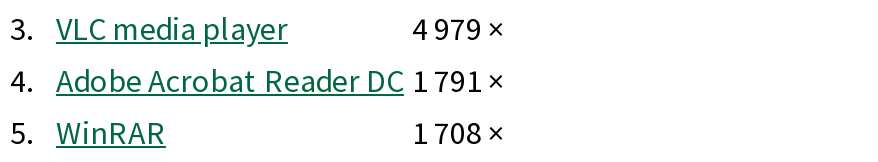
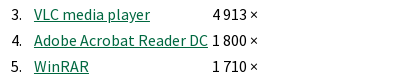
- 4 979 ×
+ 4 913 ×

- 4. Adobe Acrobat Reader DC 1 791 ×
+ 4. Adobe Acrobat Reader DC 1 800 ×

- 1 708 ×
+ 1 710 ×
